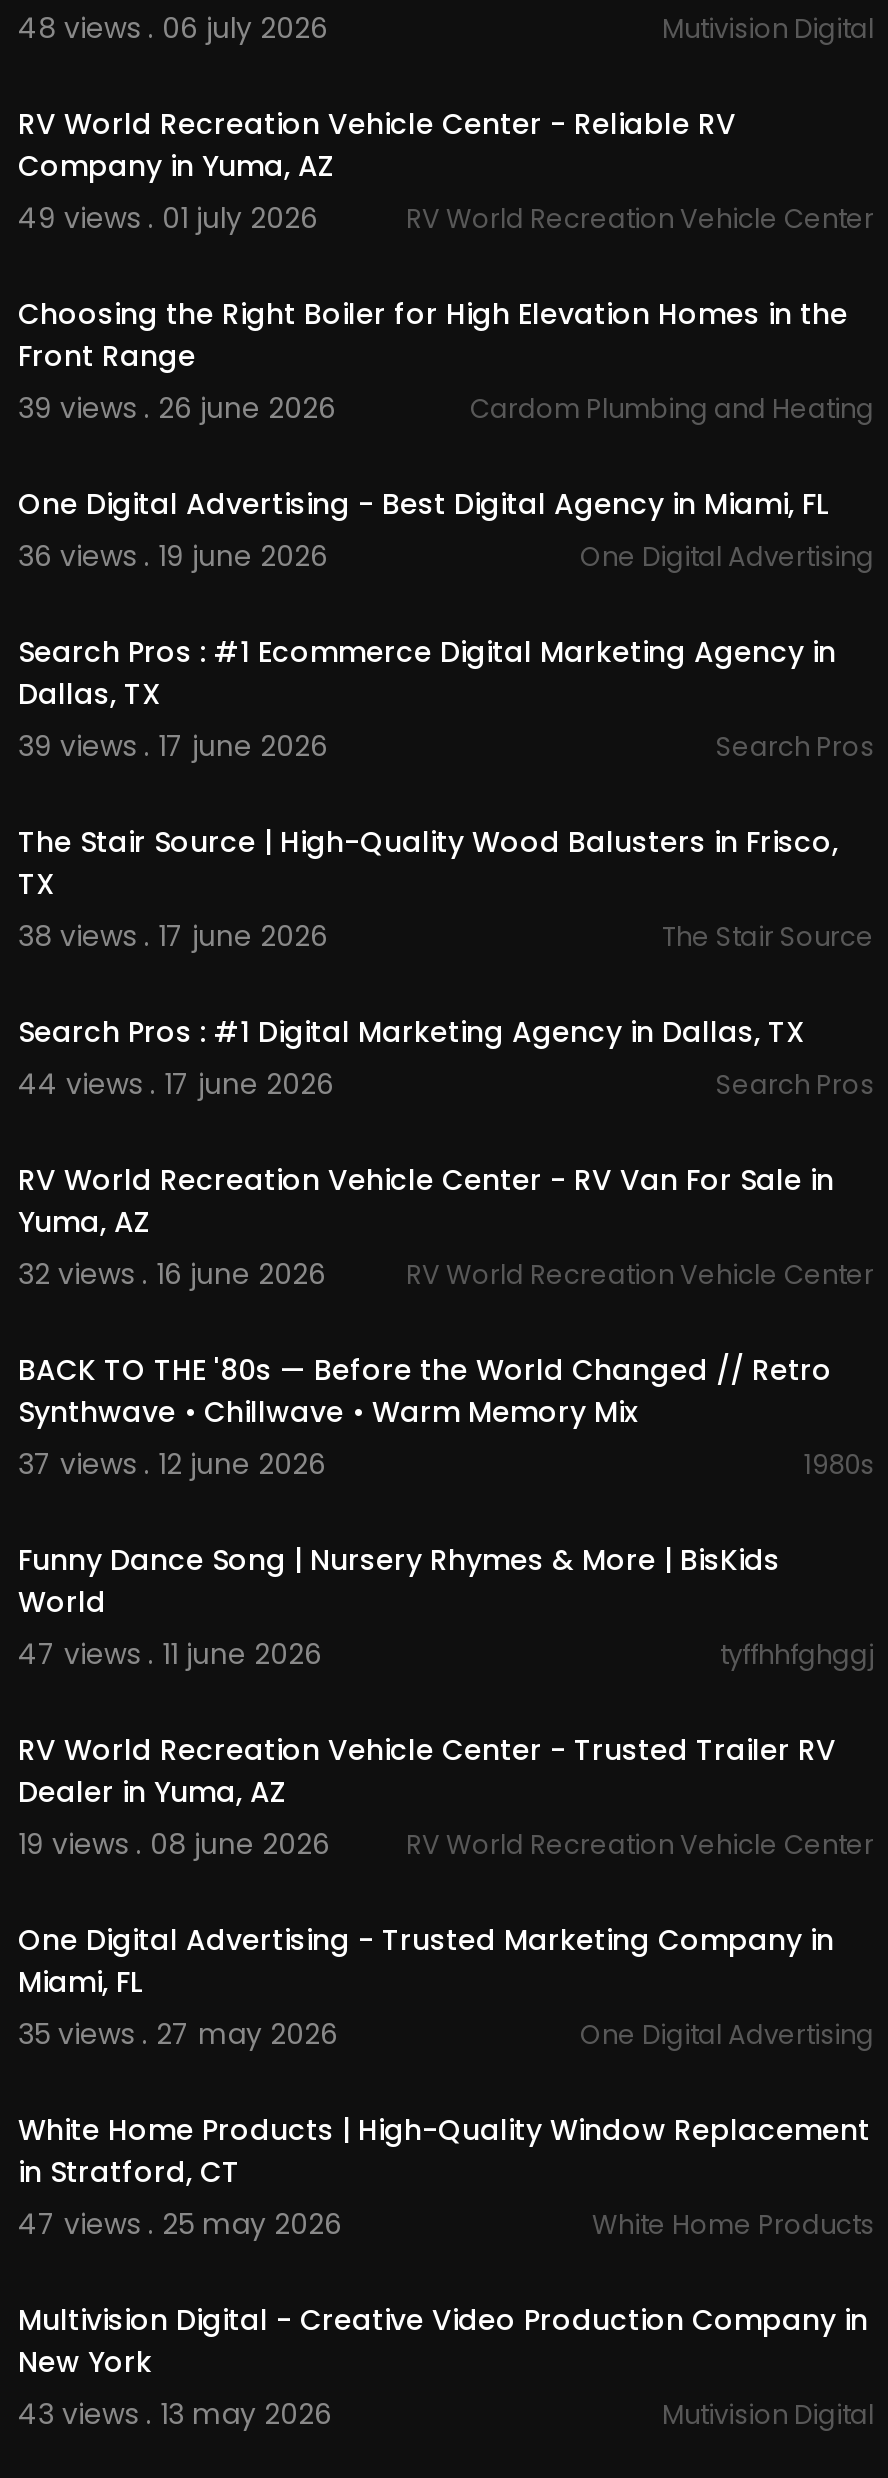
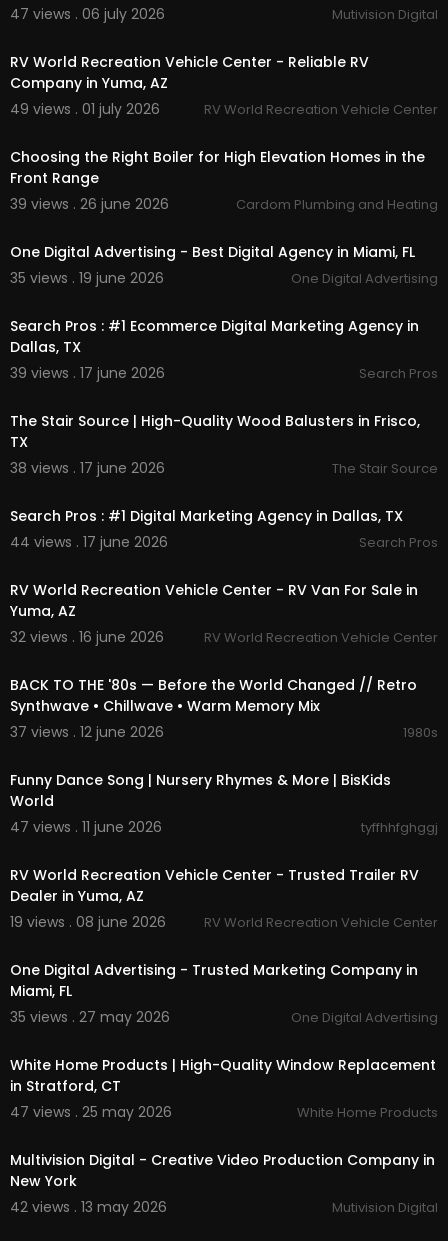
- 48 views . 06 july 2026
+ 47 views . 06 july 2026

- 36 views . 19 june 2026
+ 35 views . 19 june 2026

- 43 views . 13 may 2026
+ 42 views . 13 may 2026
